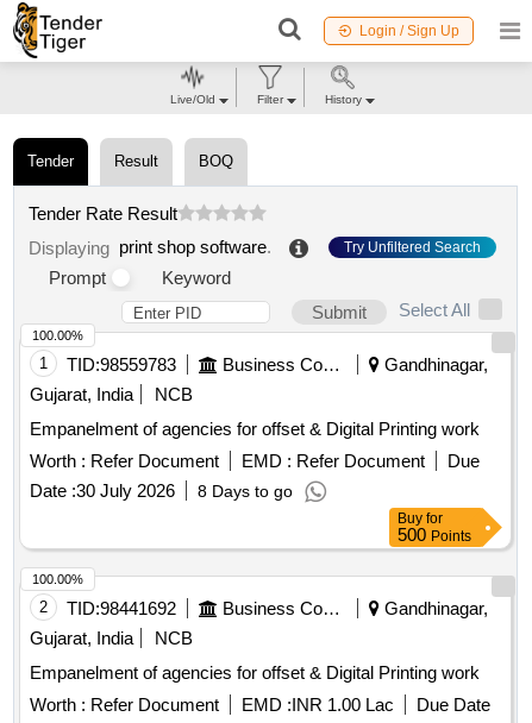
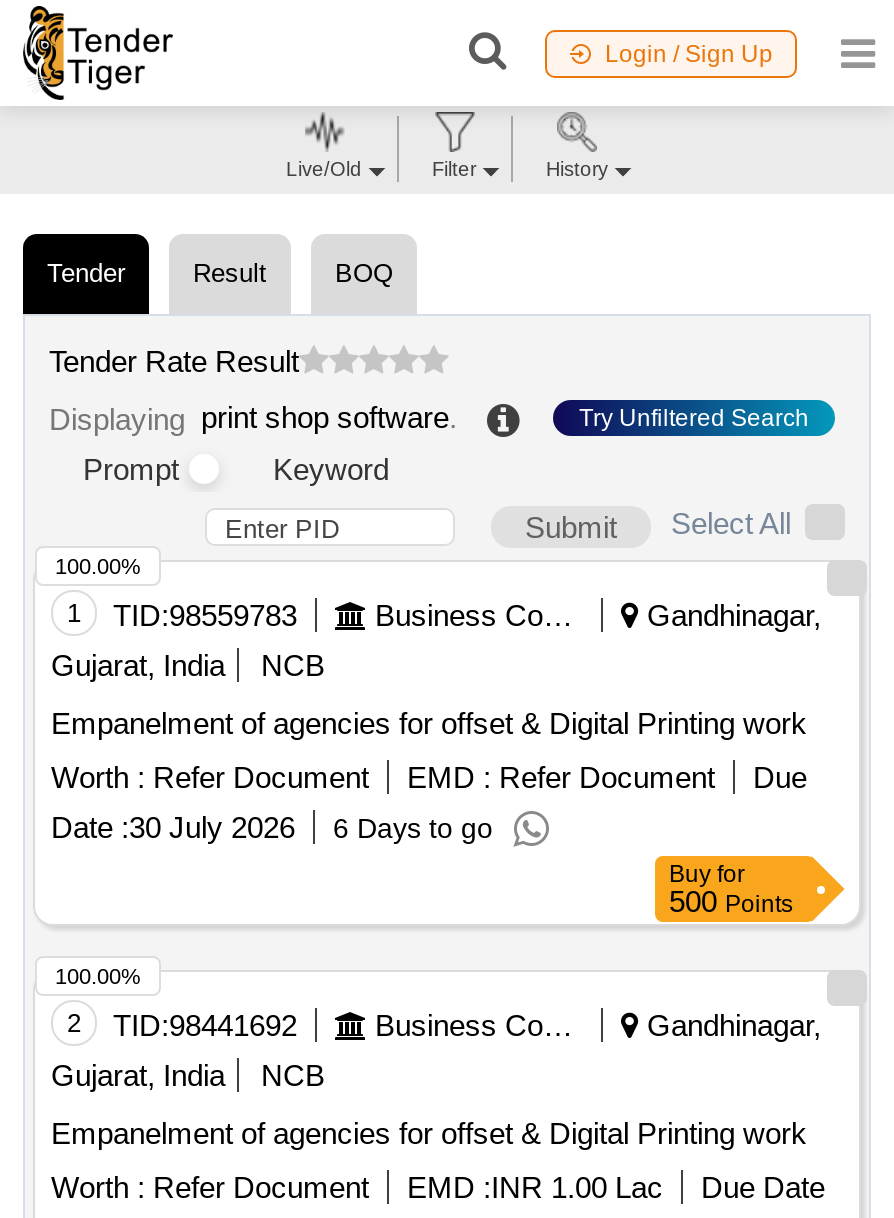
- Date : 30 July 2026 8 Days to go
+ Date : 30 July 2026 6 Days to go
